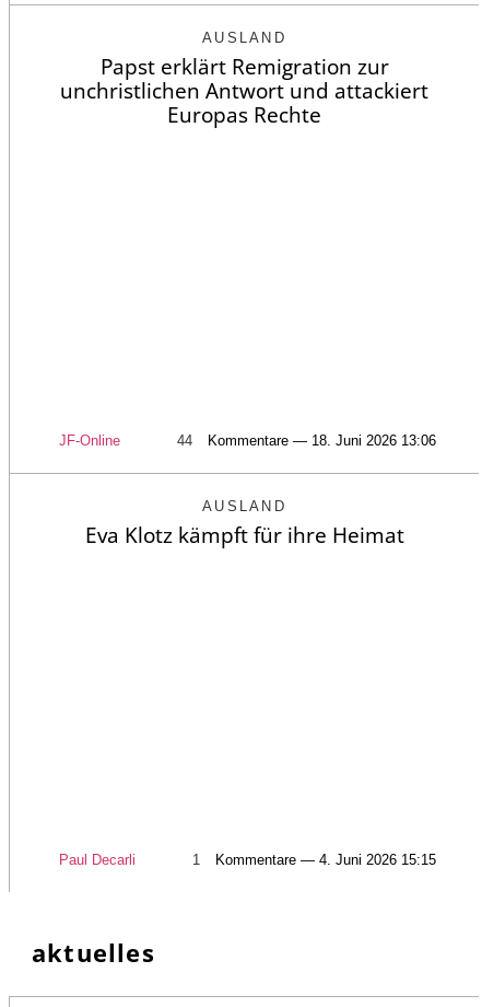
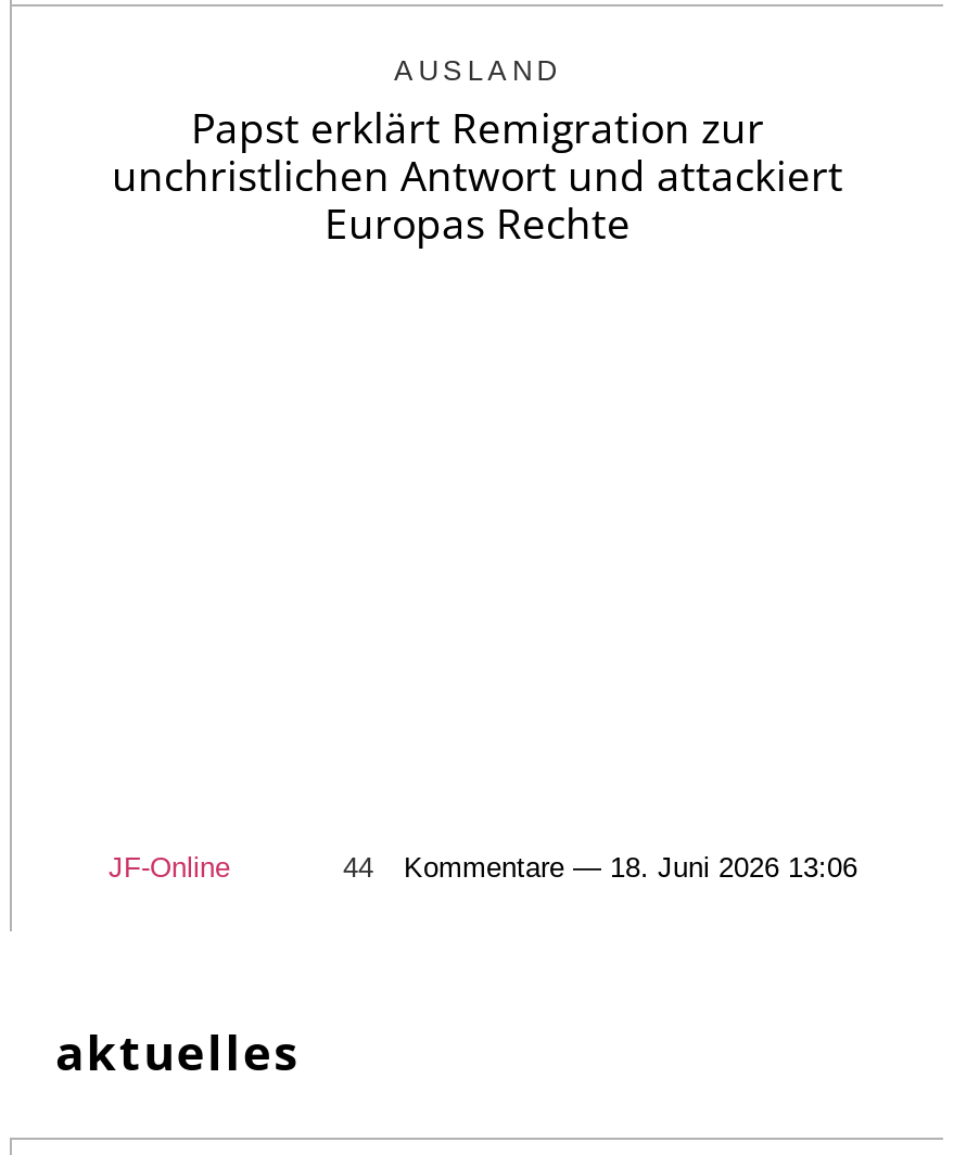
- AUSLAND
- Eva Klotz kämpft für ihre Heimat

- Paul Decarli
- 1
- Kommentare — 4. Juni 2026 15:15
